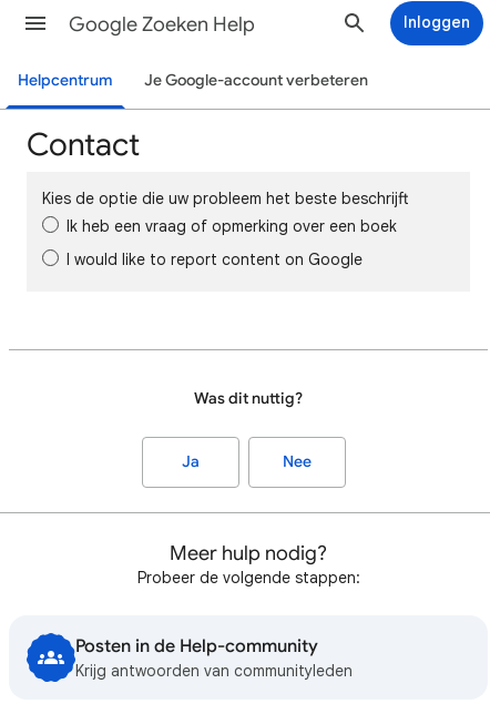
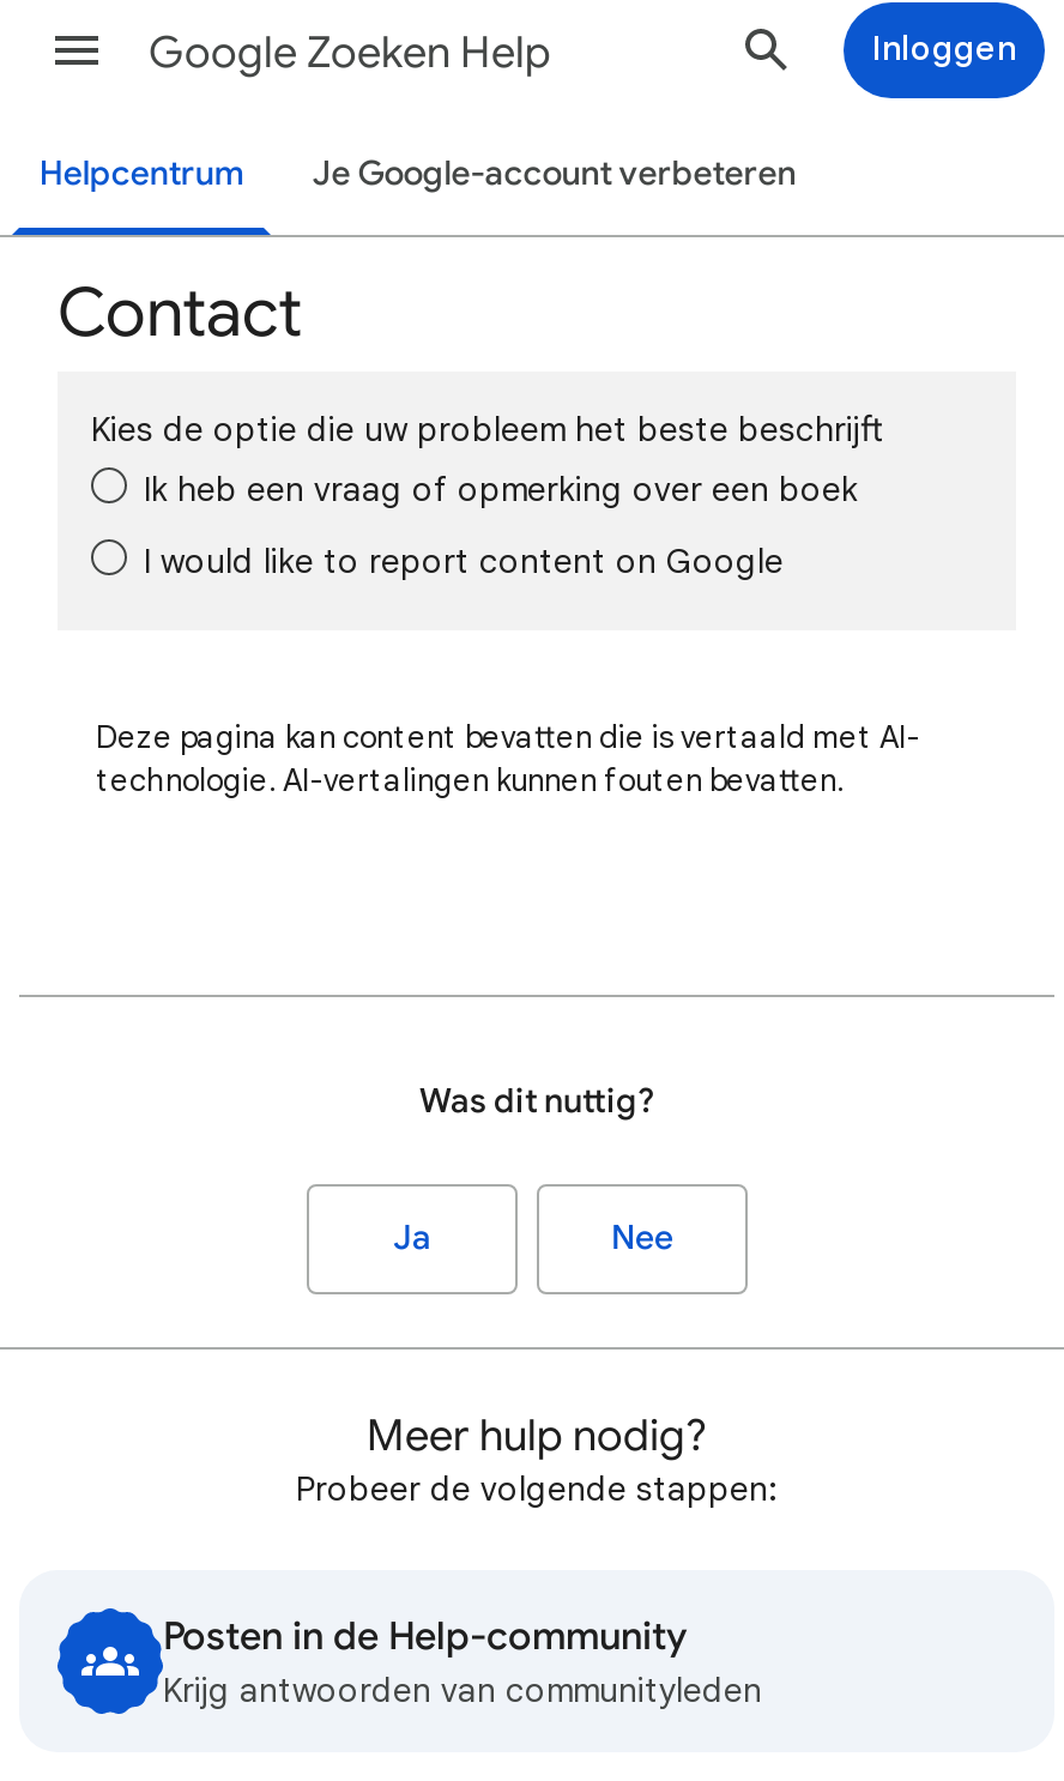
+ Deze pagina kan content bevatten die is vertaald met AI-
+ technologie. AI-vertalingen kunnen fouten bevatten.
